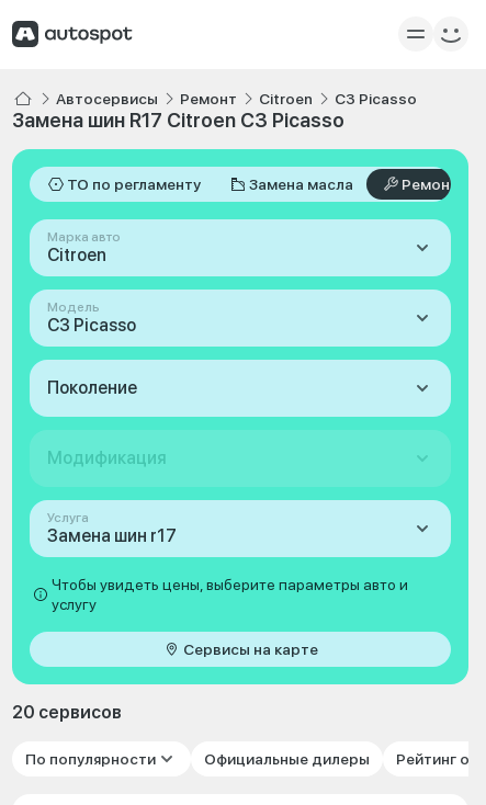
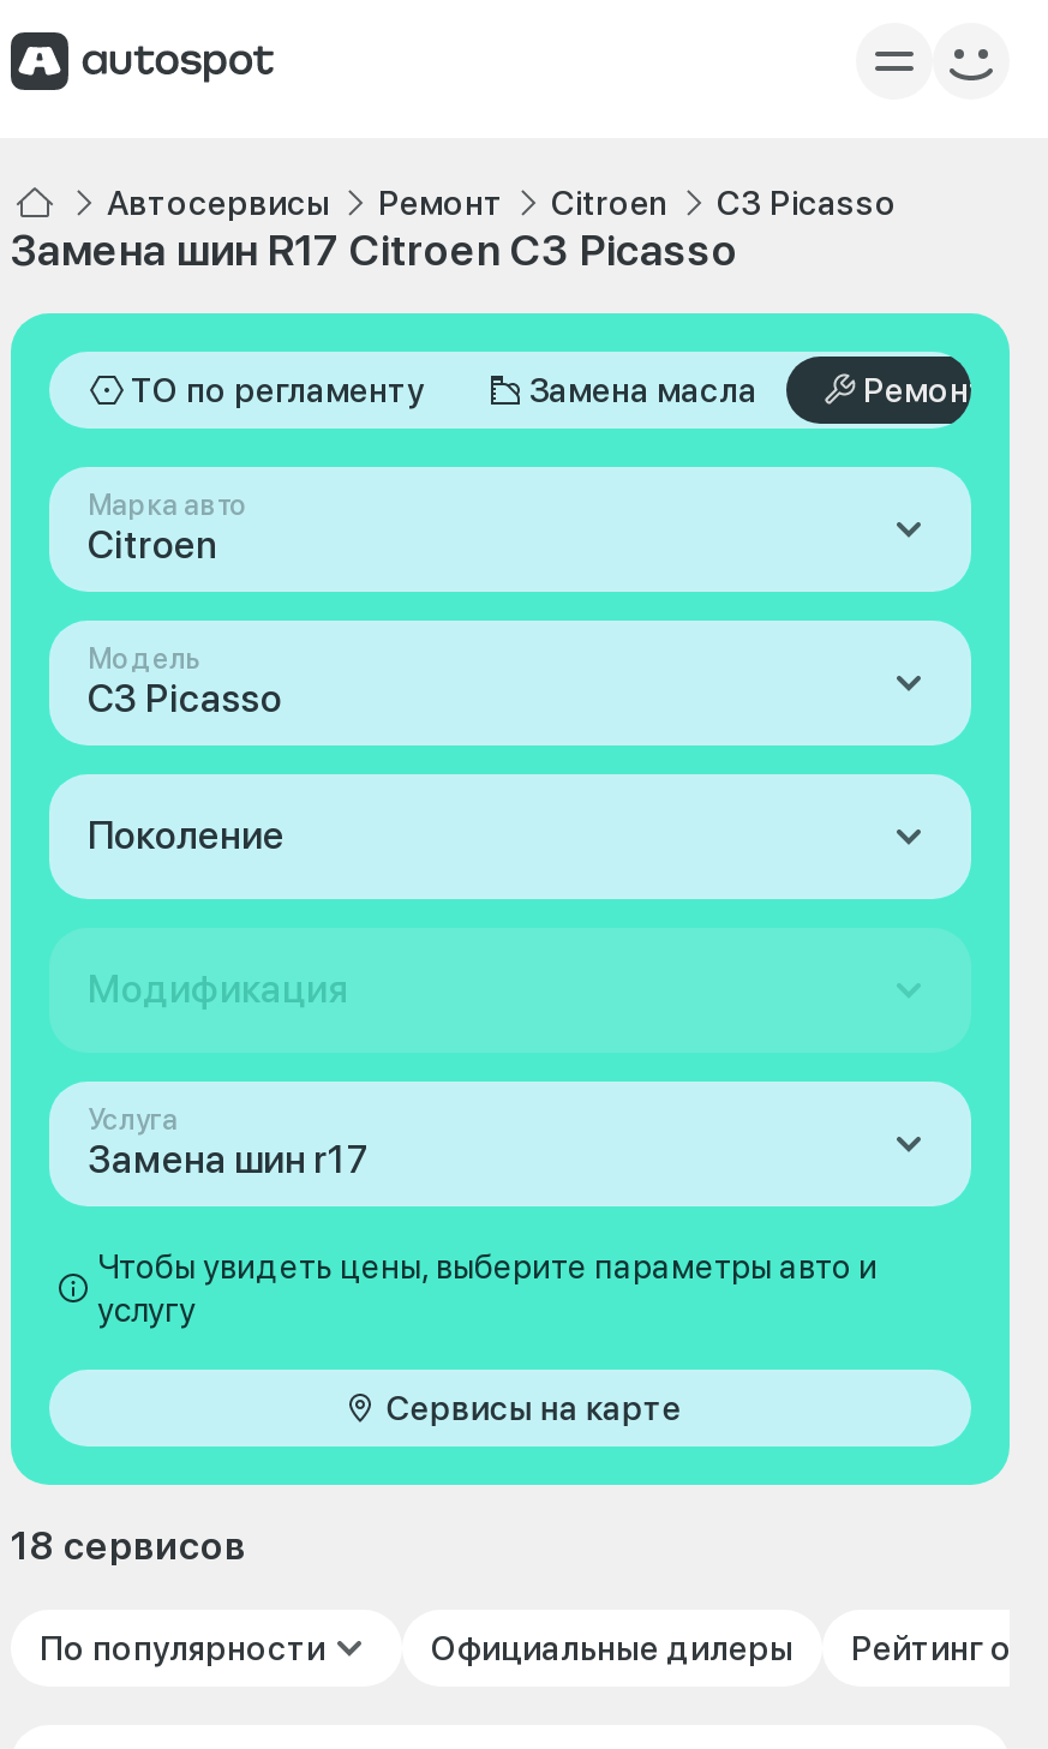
- 20 сервисов
+ 18 сервисов
